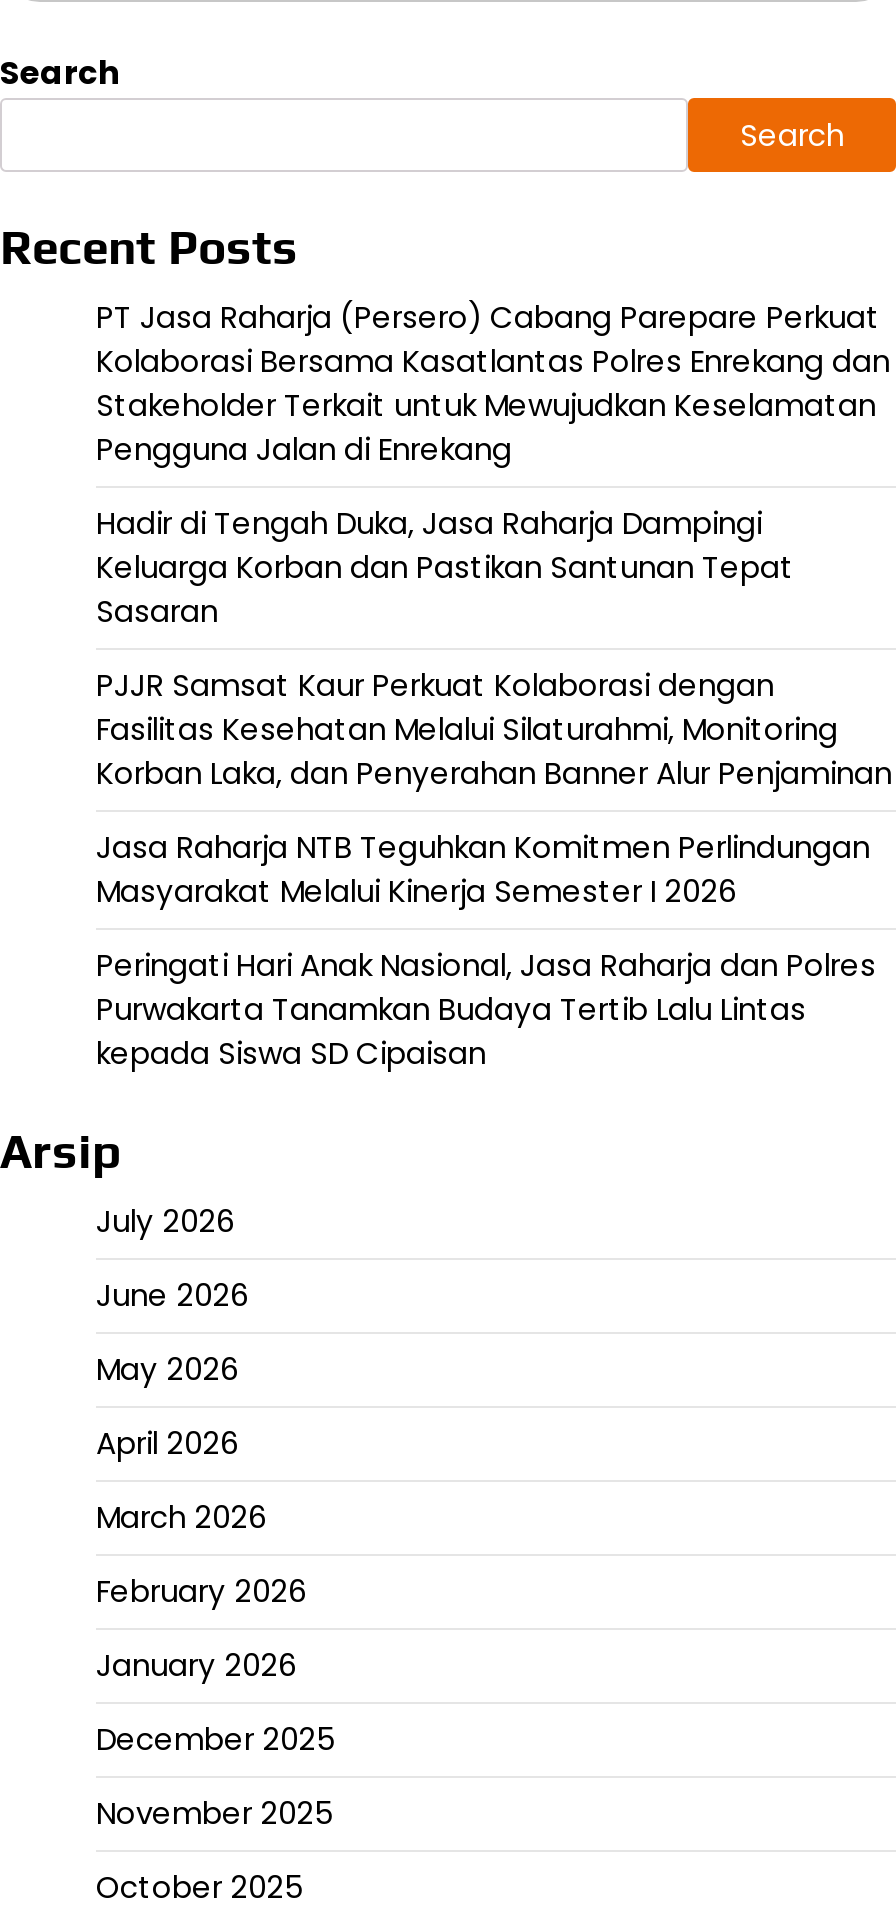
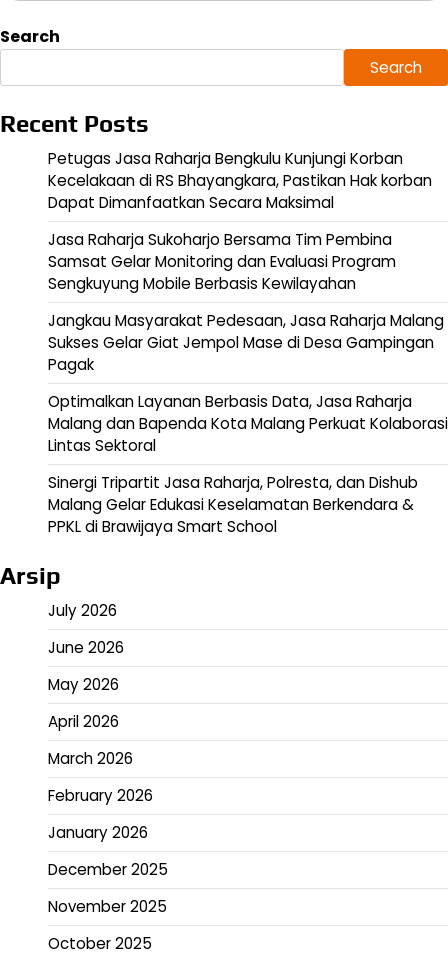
- PT Jasa Raharja (Persero) Cabang Parepare Perkuat
- Kolaborasi Bersama Kasatlantas Polres Enrekang dan
- Stakeholder Terkait untuk Mewujudkan Keselamatan
- Pengguna Jalan di Enrekang
+ Petugas Jasa Raharja Bengkulu Kunjungi Korban
+ Kecelakaan di RS Bhayangkara, Pastikan Hak korban
+ Dapat Dimanfaatkan Secara Maksimal

- Hadir di Tengah Duka, Jasa Raharja Dampingi
- Keluarga Korban dan Pastikan Santunan Tepat
- Sasaran
+ Jasa Raharja Sukoharjo Bersama Tim Pembina
+ Samsat Gelar Monitoring dan Evaluasi Program
+ Sengkuyung Mobile Berbasis Kewilayahan

- PJJR Samsat Kaur Perkuat Kolaborasi dengan
- Fasilitas Kesehatan Melalui Silaturahmi, Monitoring
- Korban Laka, dan Penyerahan Banner Alur Penjaminan
+ Jangkau Masyarakat Pedesaan, Jasa Raharja Malang
+ Sukses Gelar Giat Jempol Mase di Desa Gampingan
+ Pagak

- Jasa Raharja NTB Teguhkan Komitmen Perlindungan
- Masyarakat Melalui Kinerja Semester I 2026
+ Optimalkan Layanan Berbasis Data, Jasa Raharja
+ Malang dan Bapenda Kota Malang Perkuat Kolaborasi
+ Lintas Sektoral

- Peringati Hari Anak Nasional, Jasa Raharja dan Polres
- Purwakarta Tanamkan Budaya Tertib Lalu Lintas
- kepada Siswa SD Cipaisan
+ Sinergi Tripartit Jasa Raharja, Polresta, dan Dishub
+ Malang Gelar Edukasi Keselamatan Berkendara &
+ PPKL di Brawijaya Smart School
